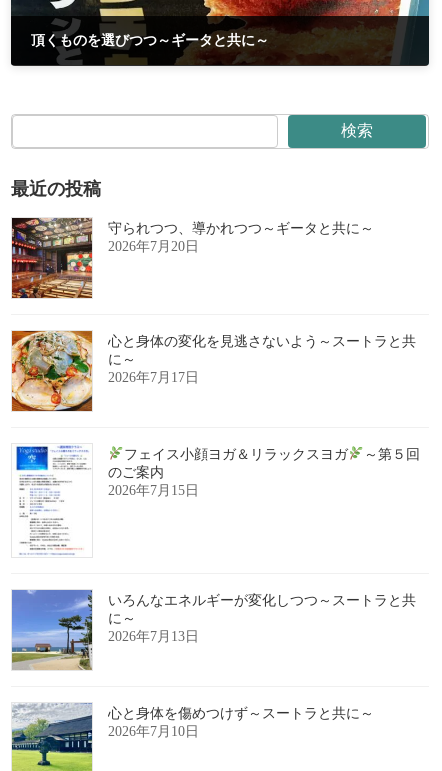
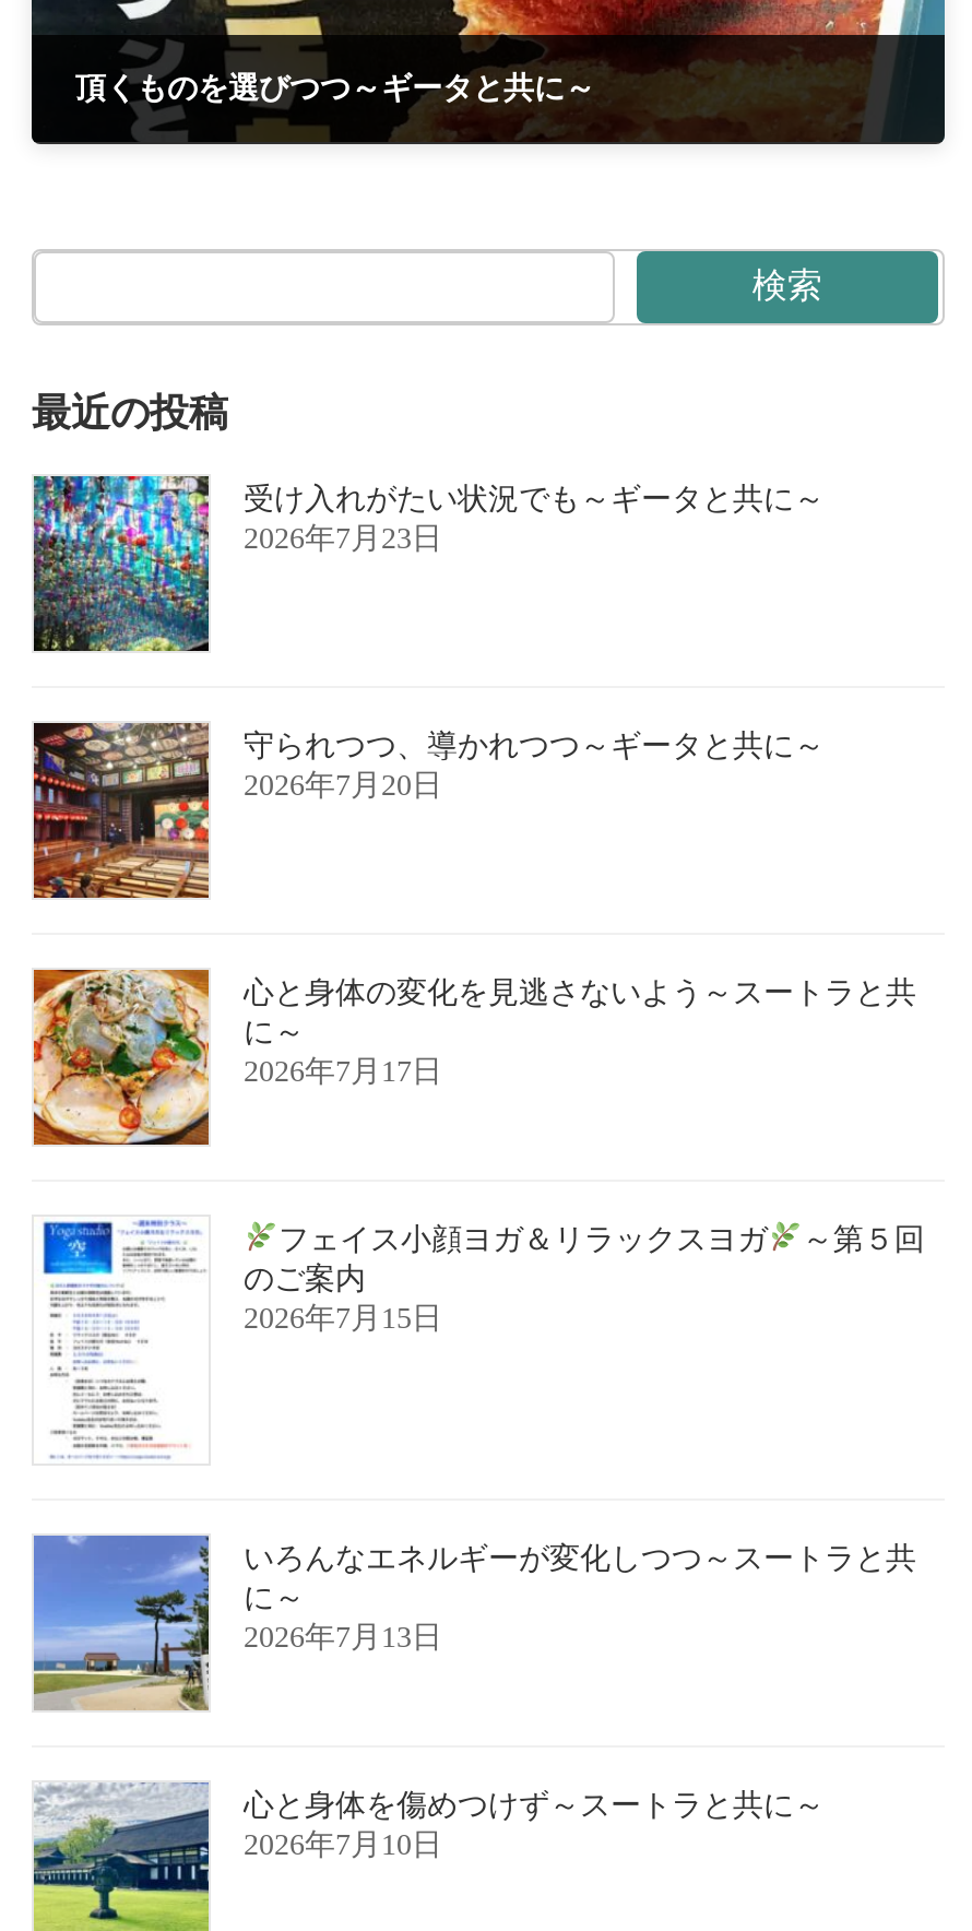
+ [image]
+ 受け入れがたい状況でも～ギータと共に～
+ 2026年7月23日
